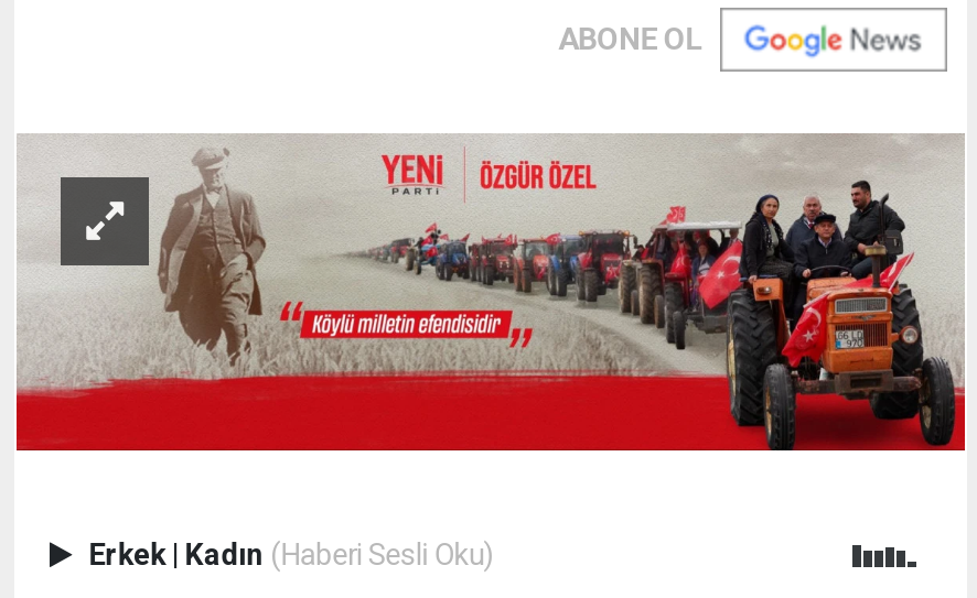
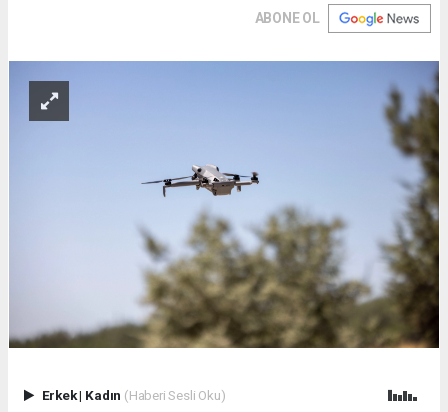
- [image]
+ [image]
